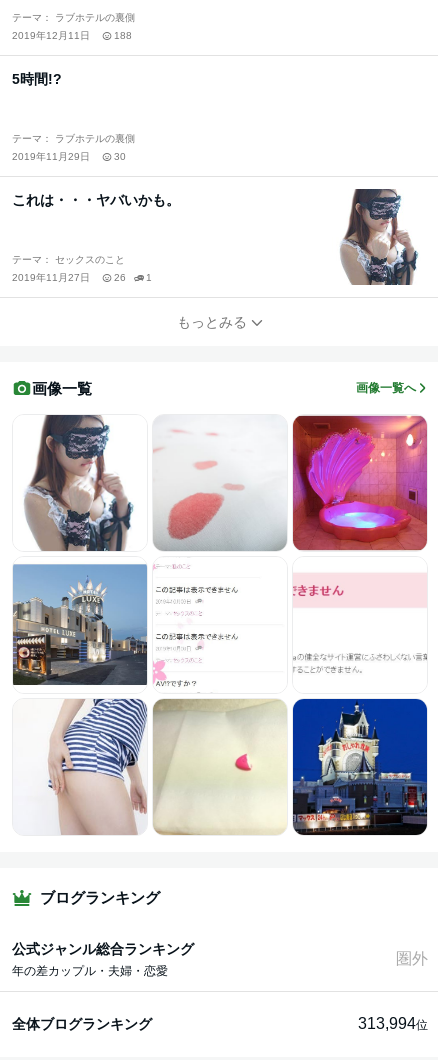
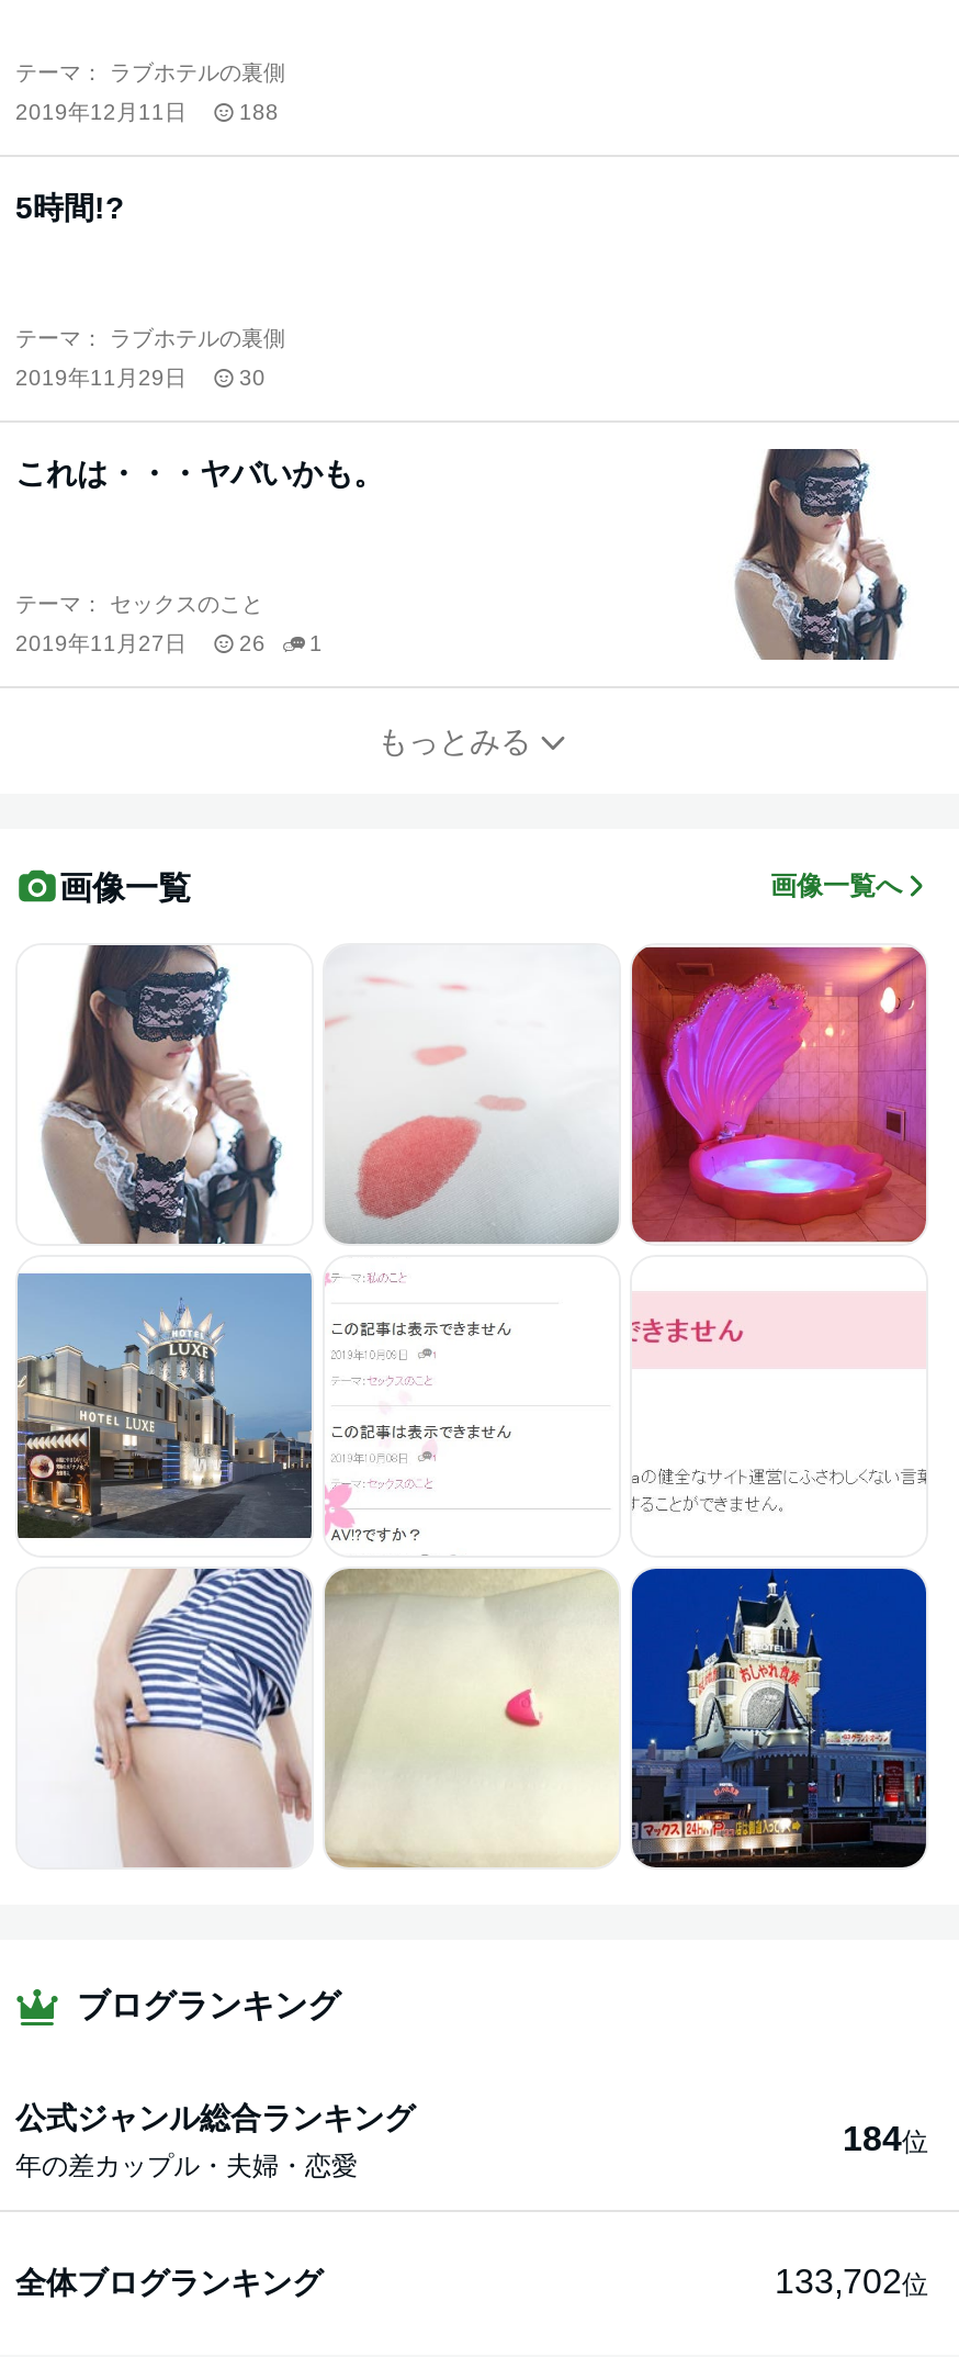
- 圏外
+ 184位

- 313,994位
+ 133,702位
